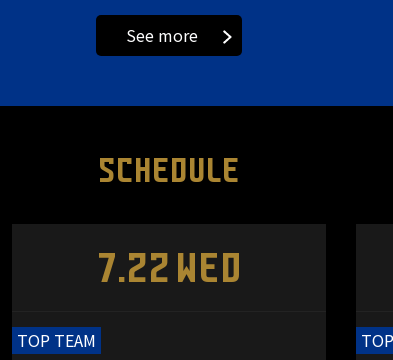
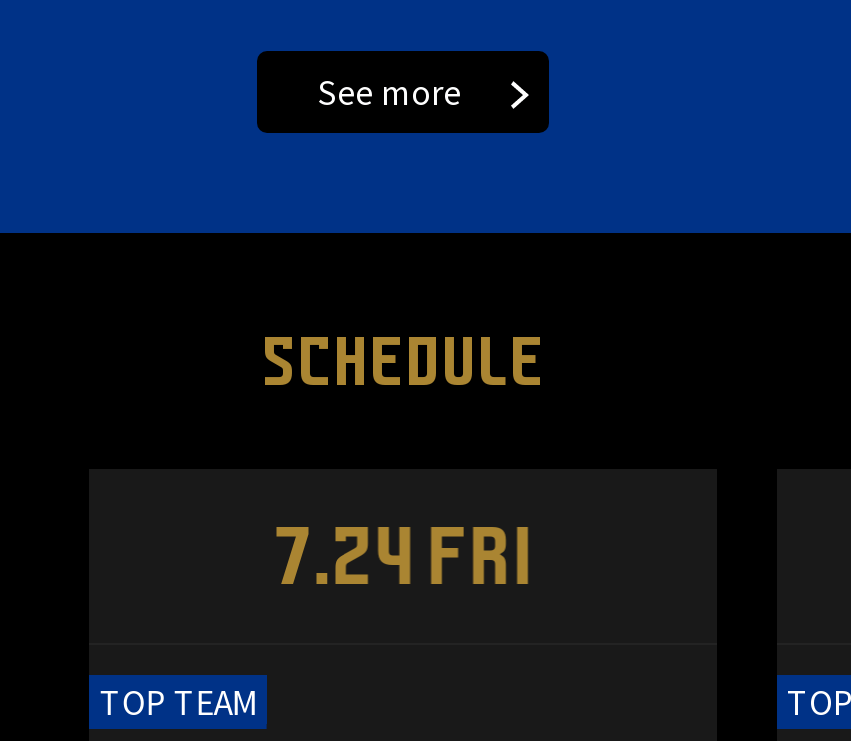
- 7.22 Wed
+ 7.24 Fri
